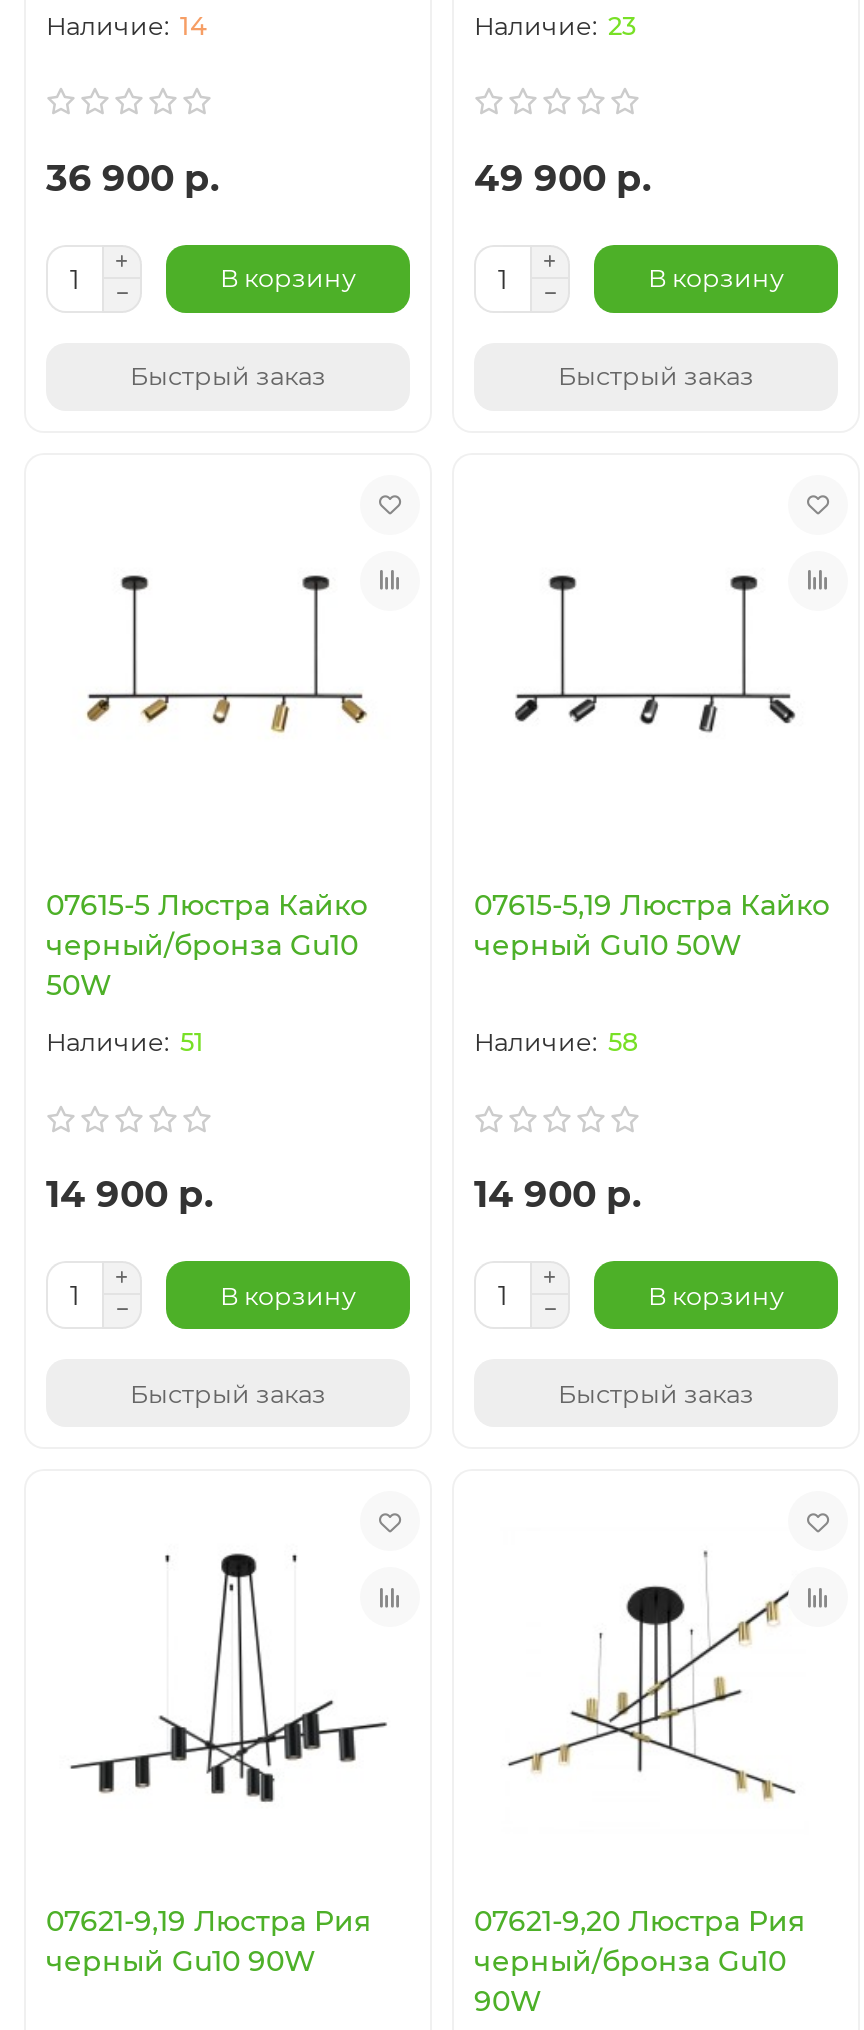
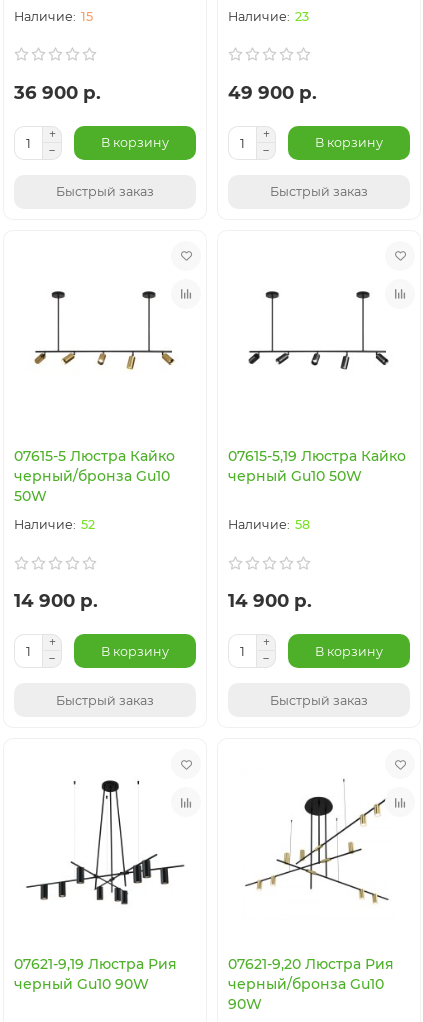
- 14
+ 15

- 51
+ 52
